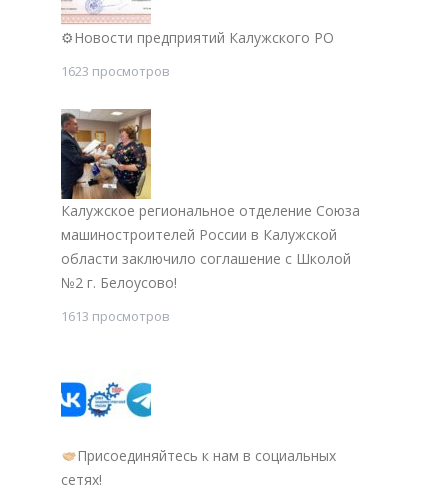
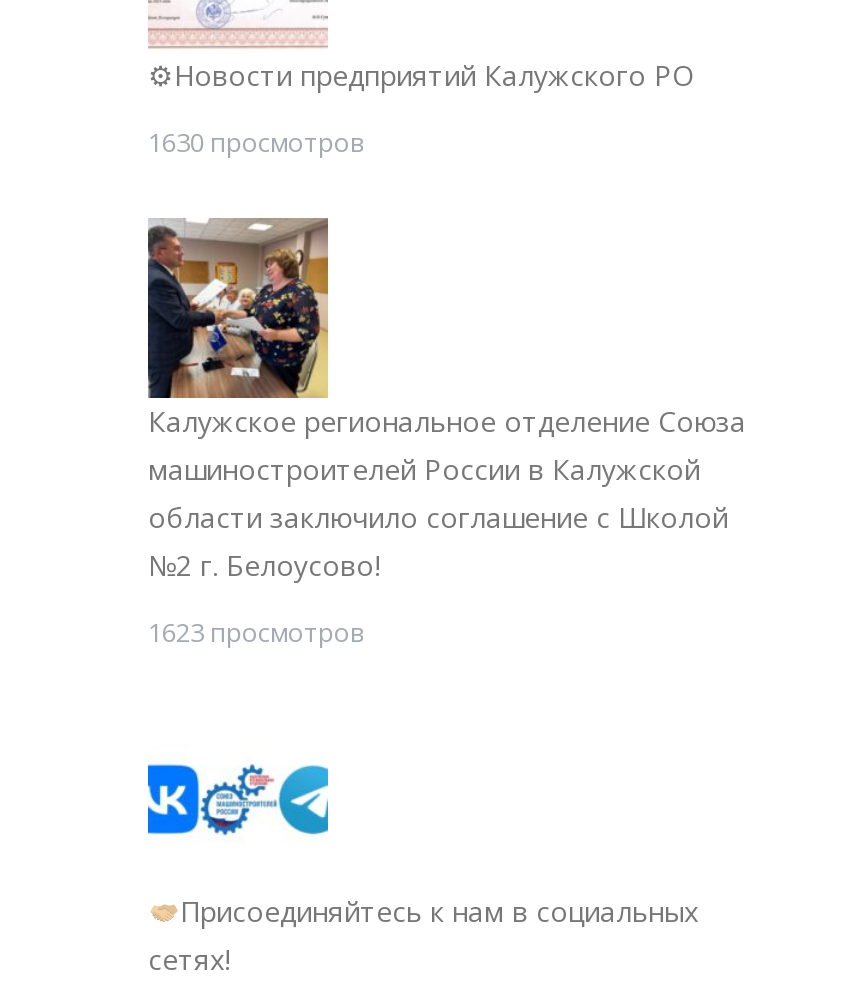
- 1623 просмотров
+ 1630 просмотров

- 1613 просмотров
+ 1623 просмотров
